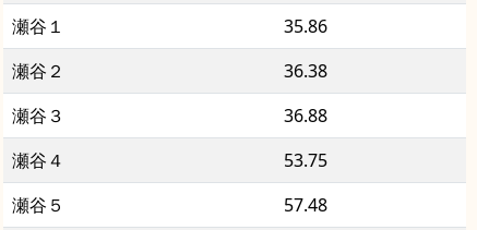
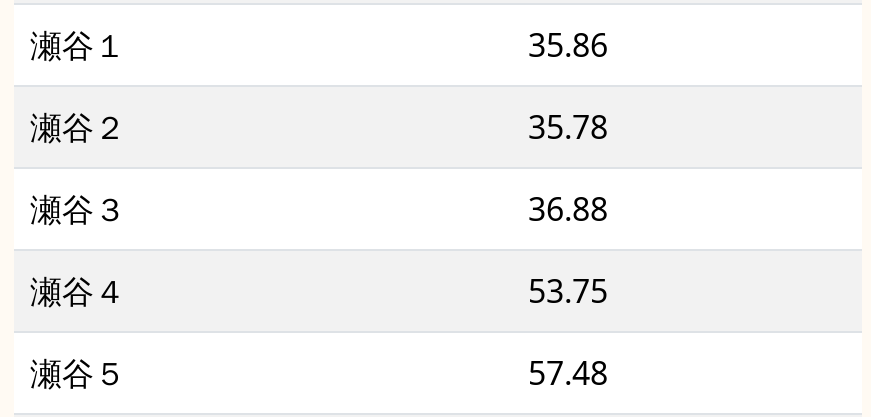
- 36.38
+ 35.78
